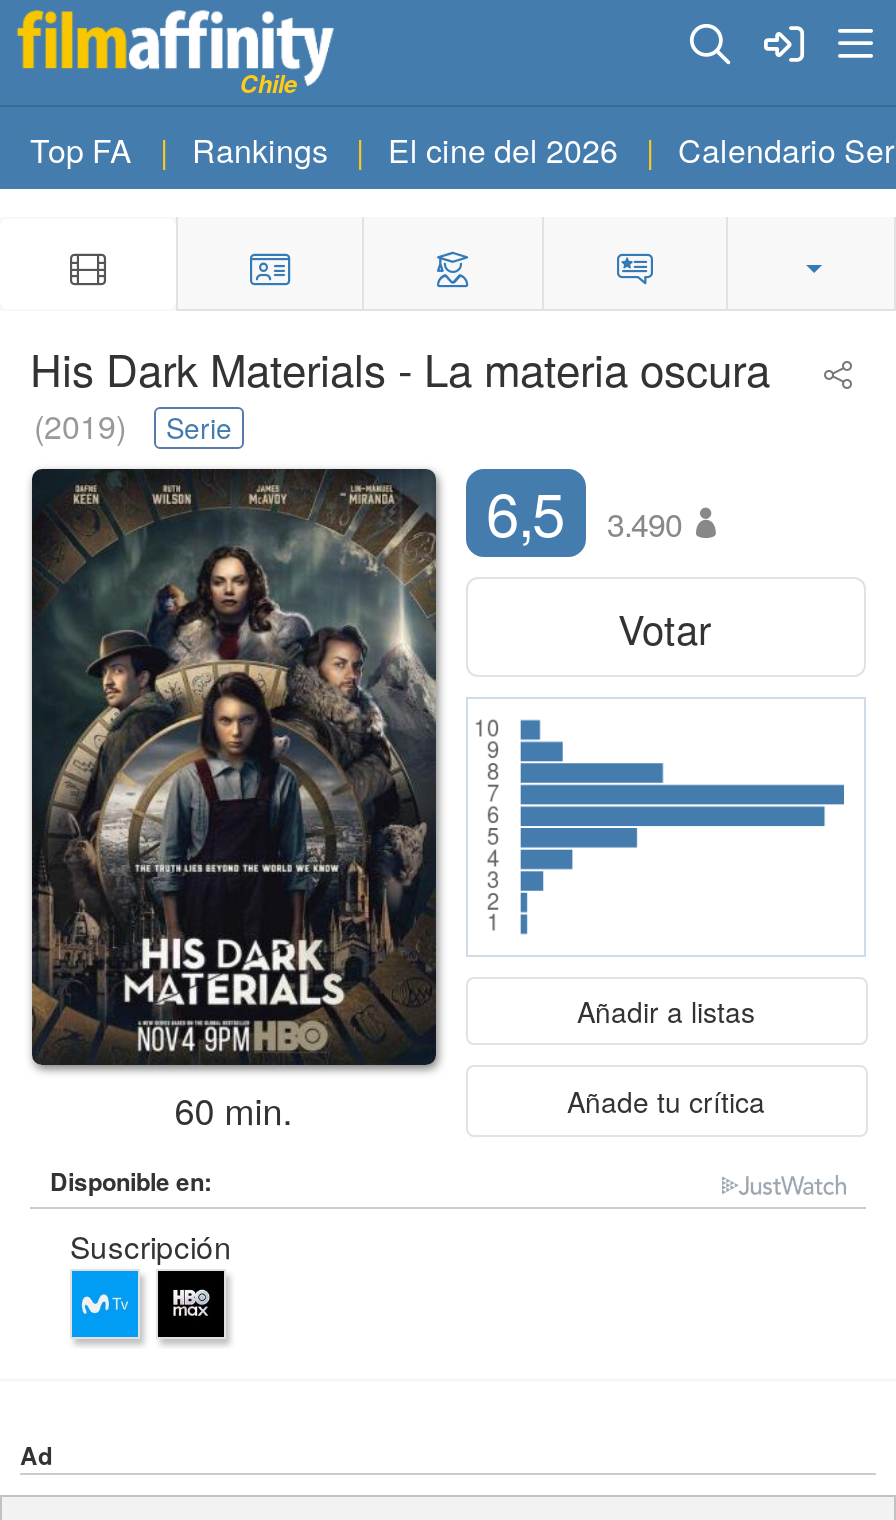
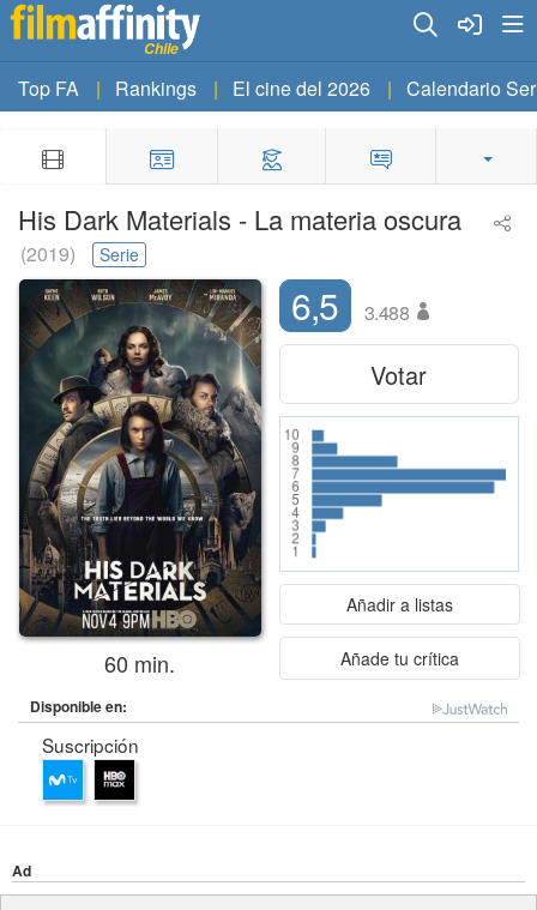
- 6,5 3.490
+ 6,5 3.488
